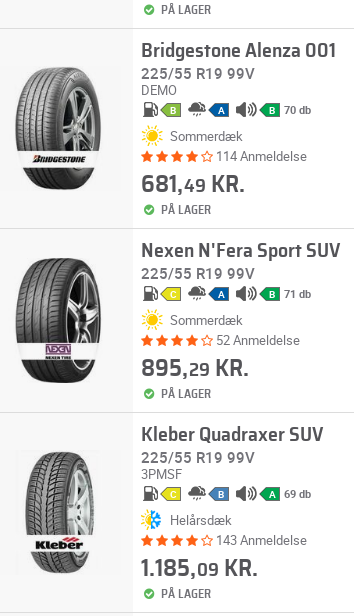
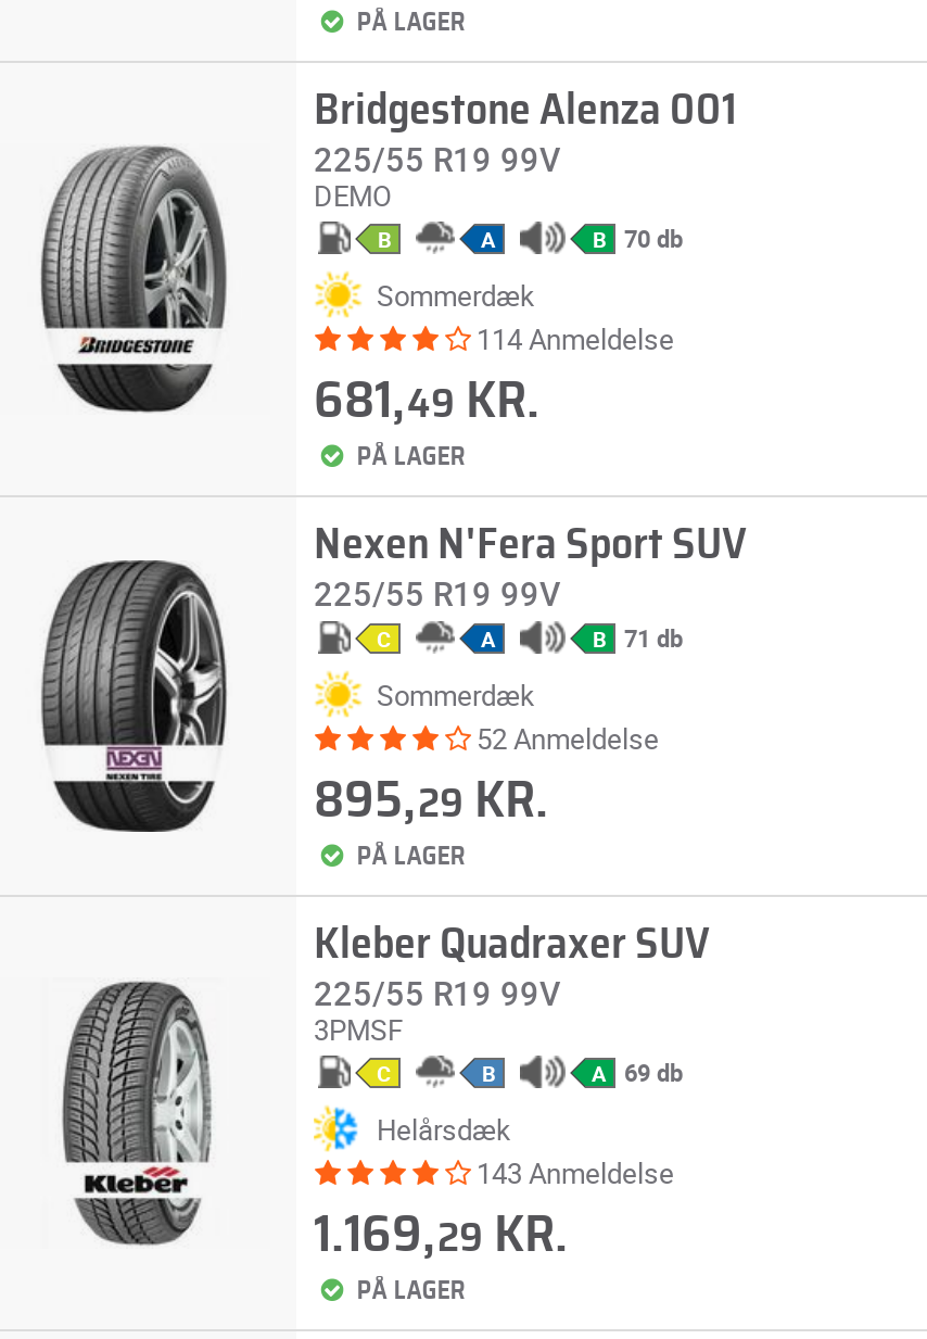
- 1.185,09 KR.
+ 1.169,29 KR.
